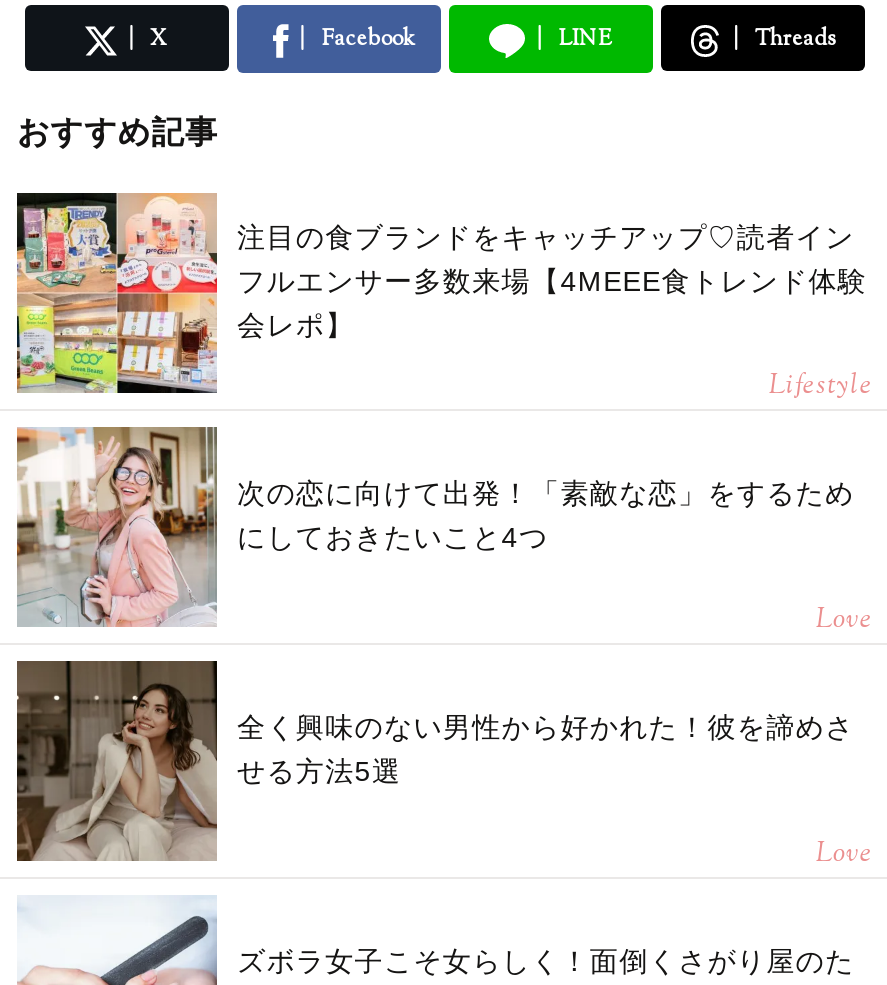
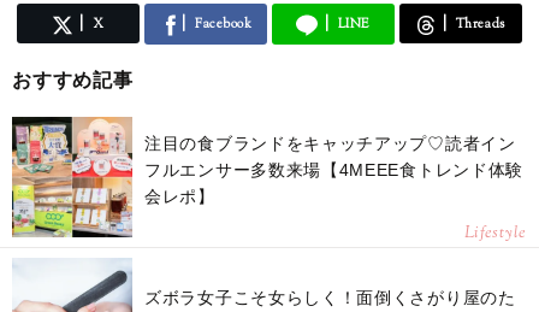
- [image]
- 次の恋に向けて出発！「素敵な恋」をするため
- にしておきたいこと4つ
- Love
- 全く興味のない男性から好かれた！彼を諦めさ
- せる方法5選
- Love

- [image]
